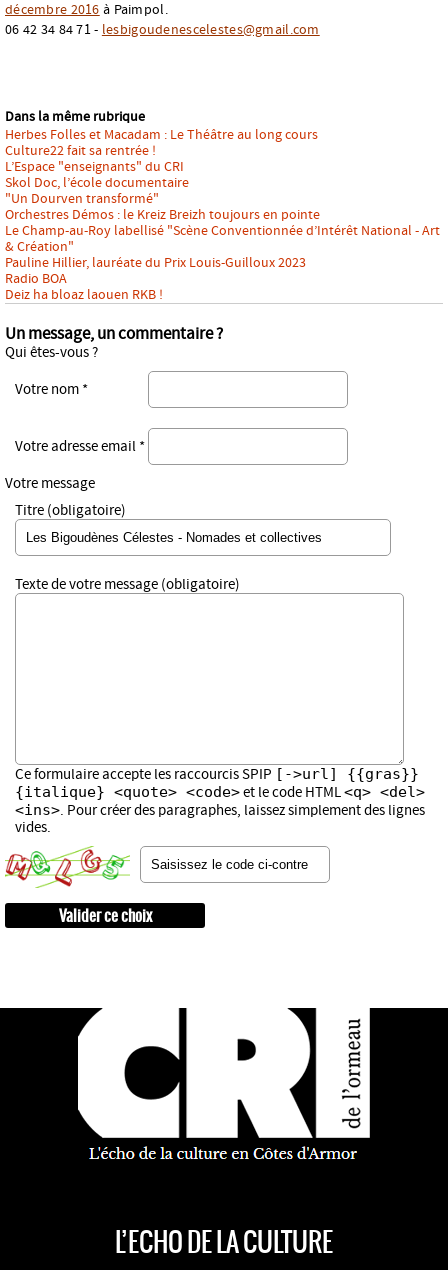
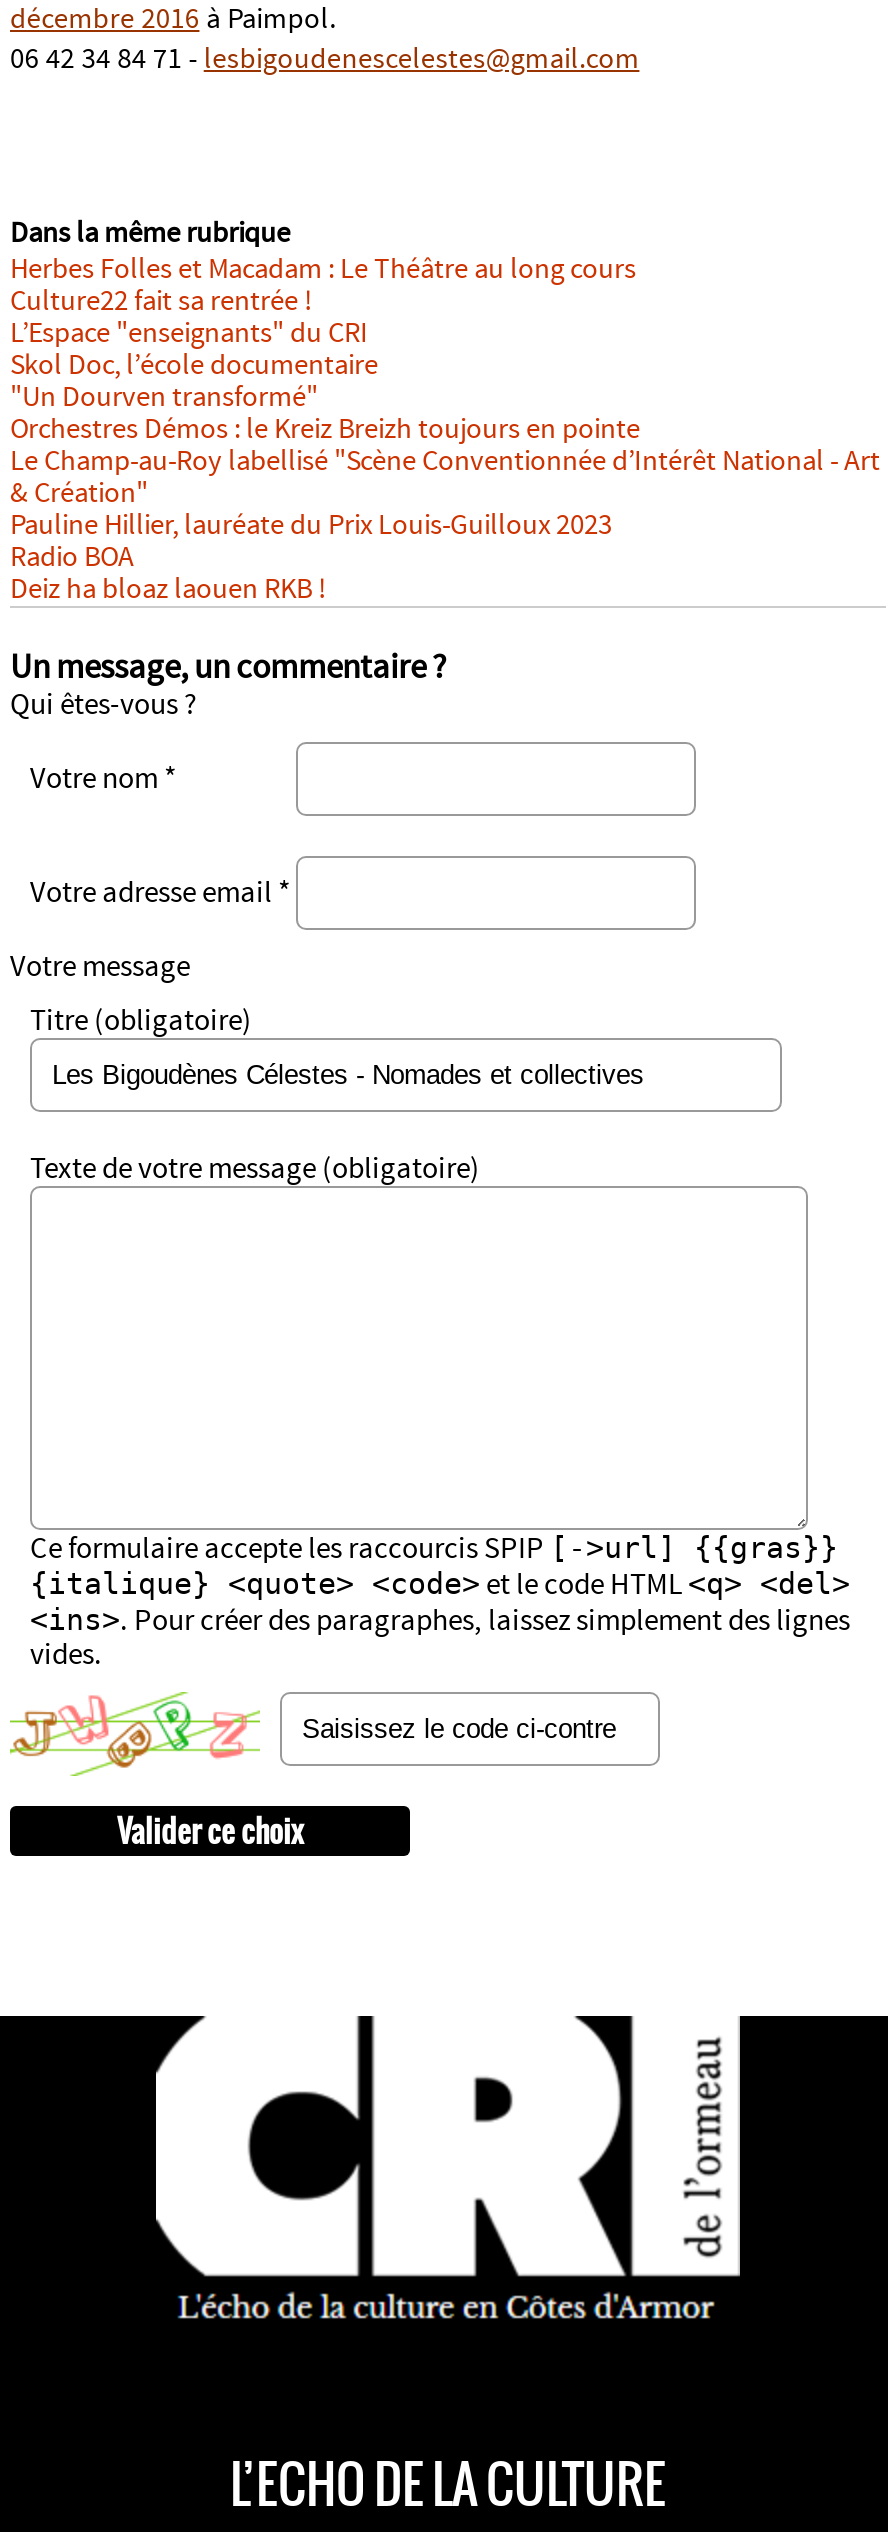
- [image]
+ [image]
